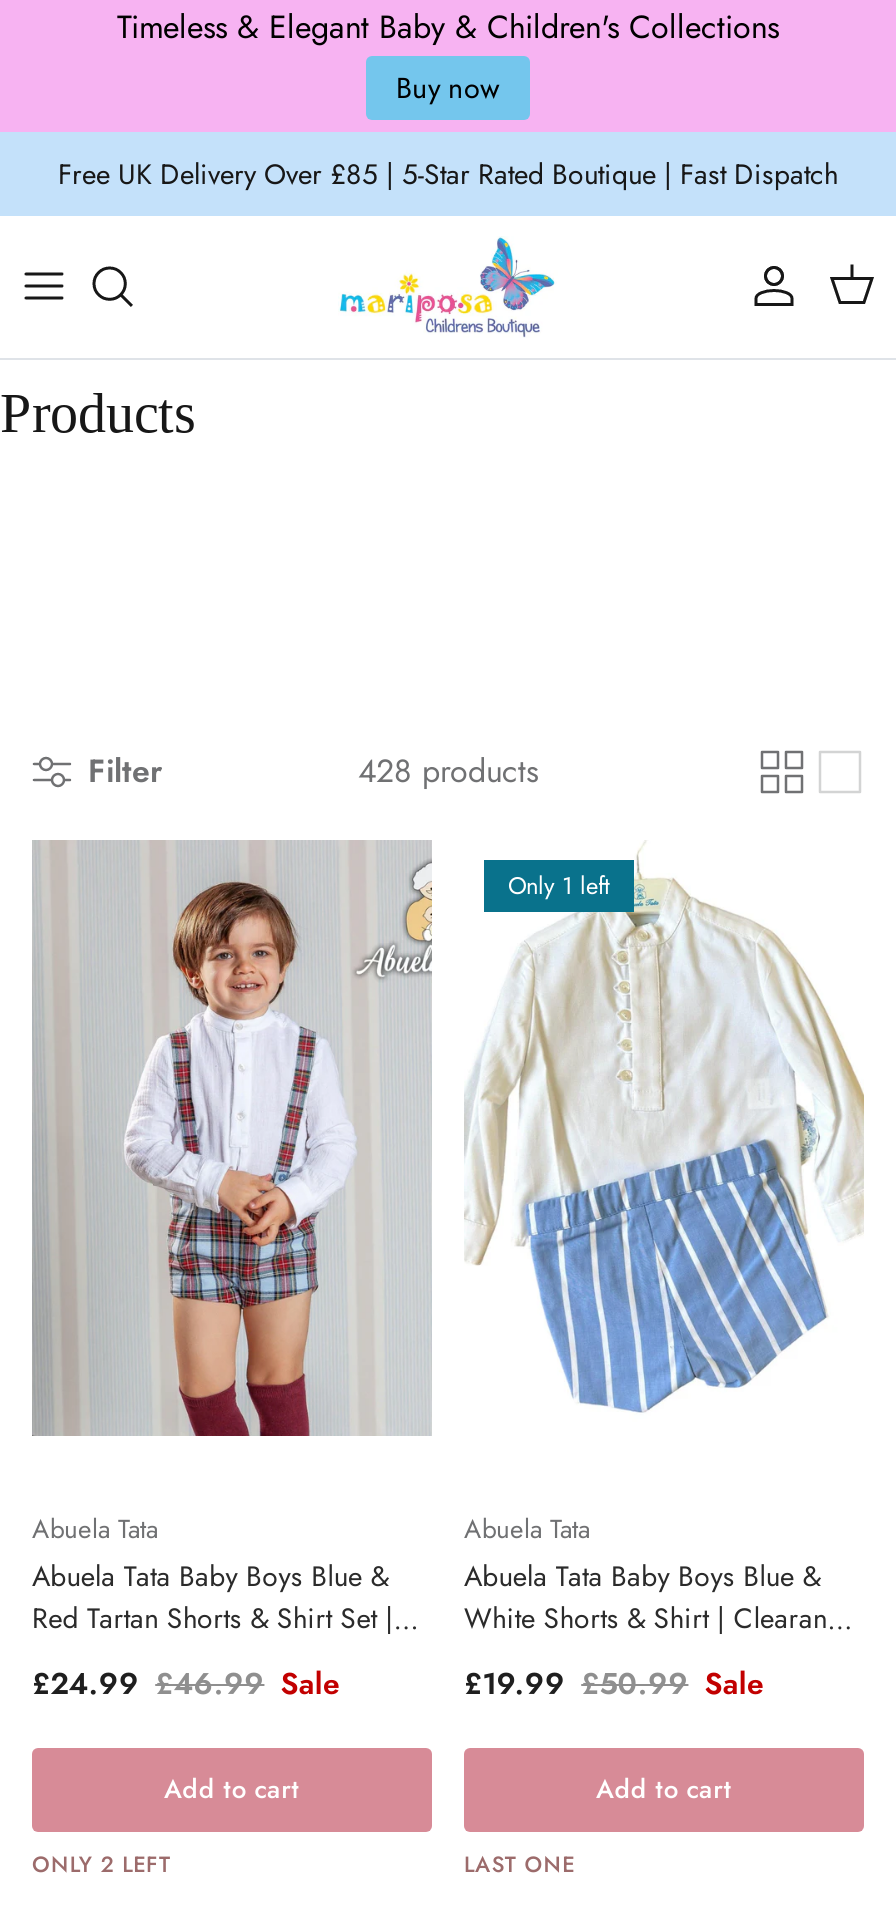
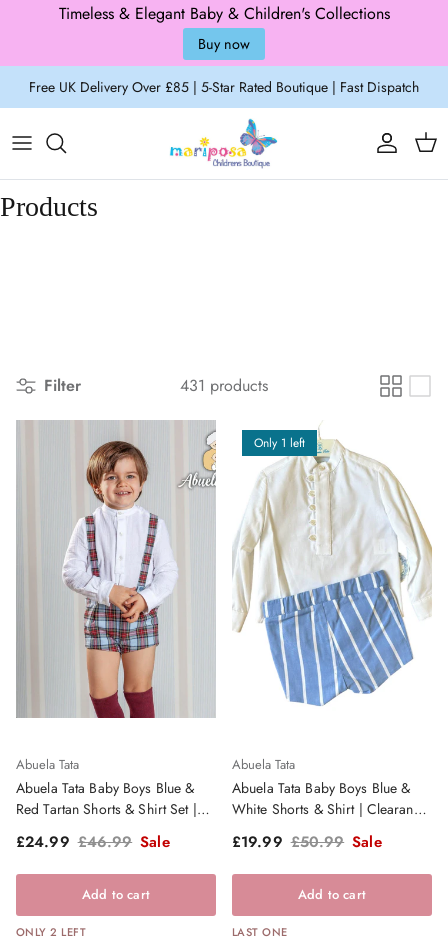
- 428 products
+ 431 products
